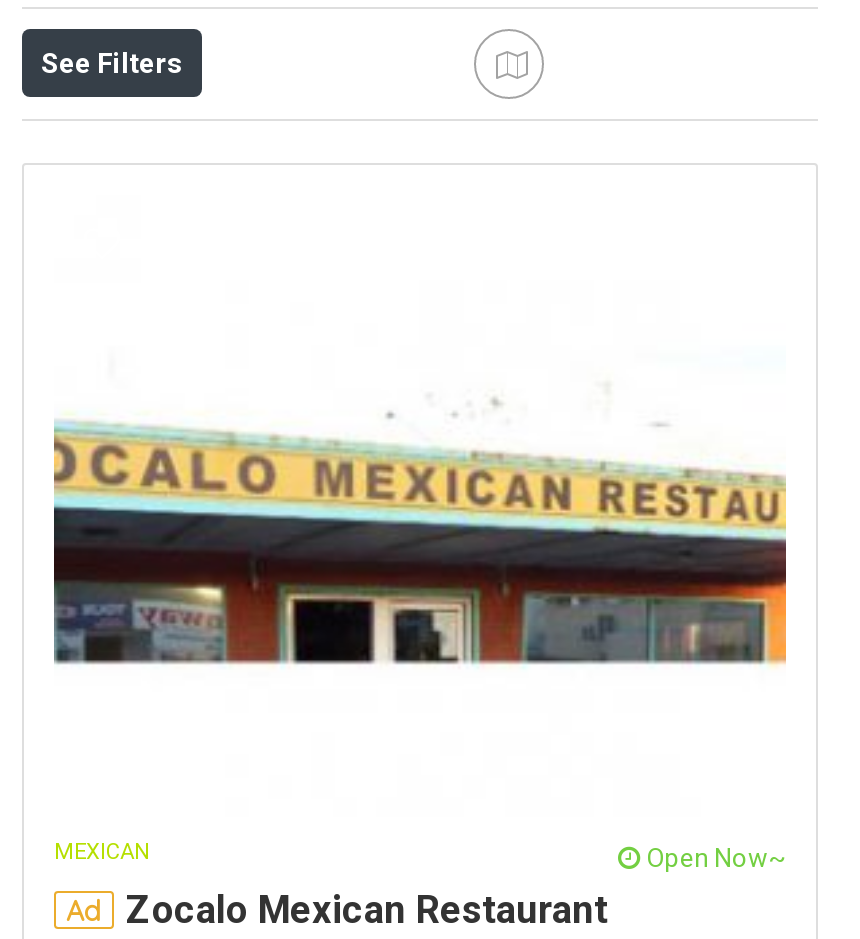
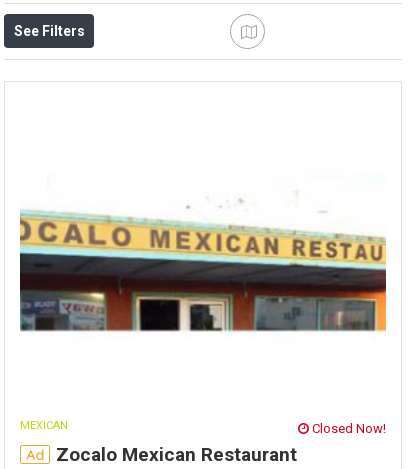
- Open Now~
+ Closed Now!
